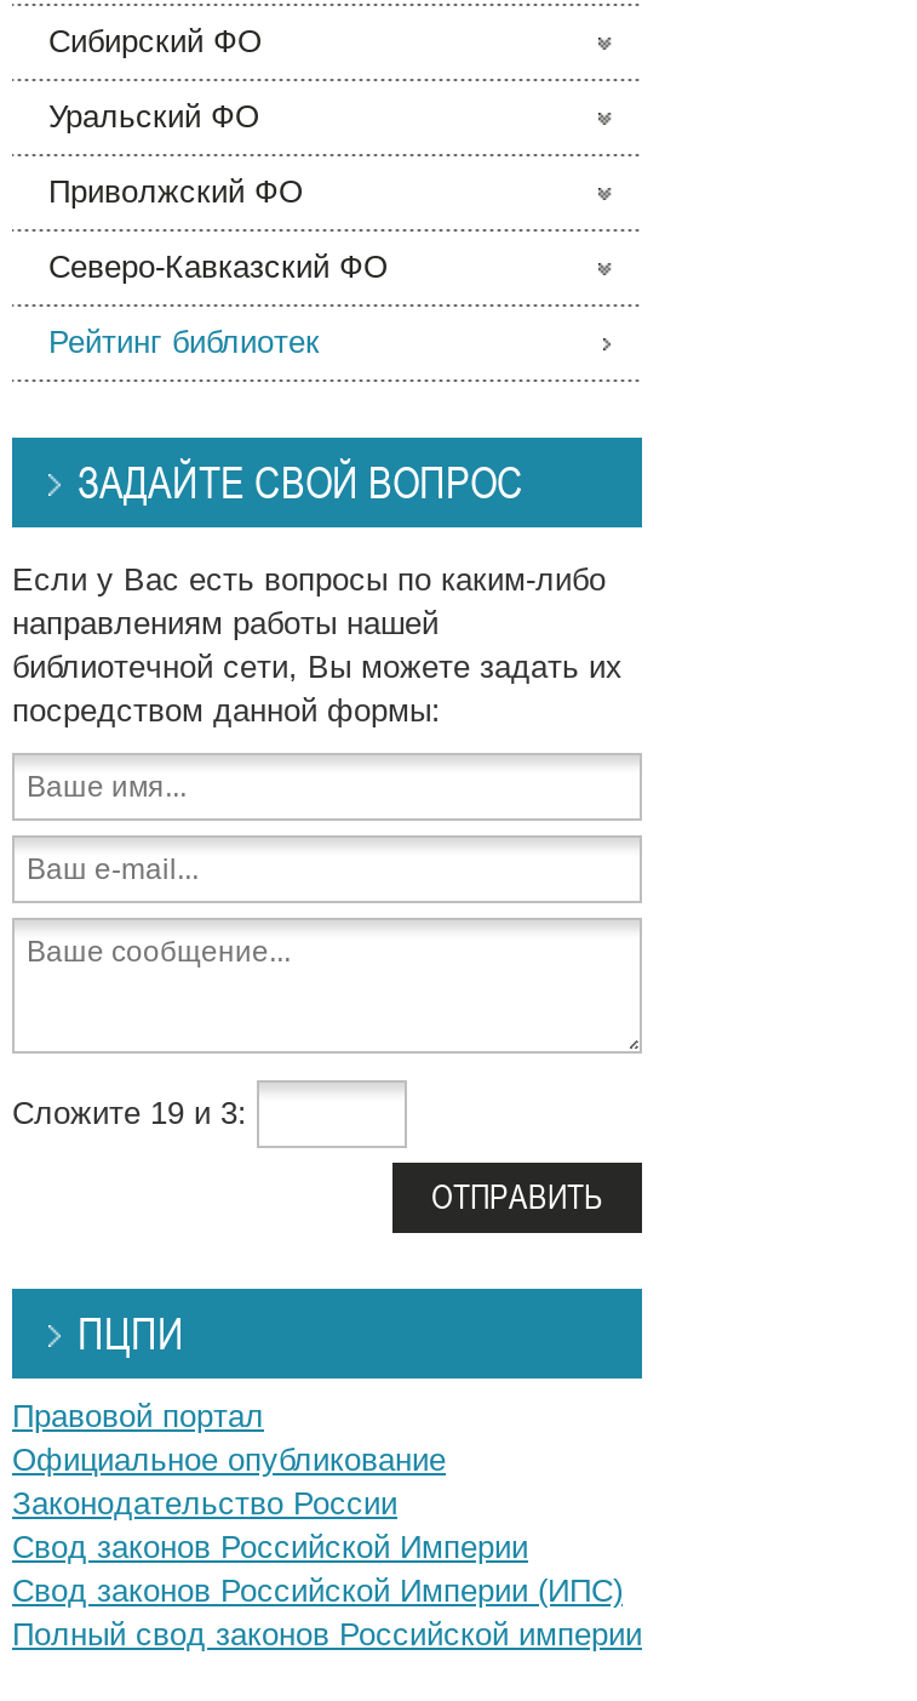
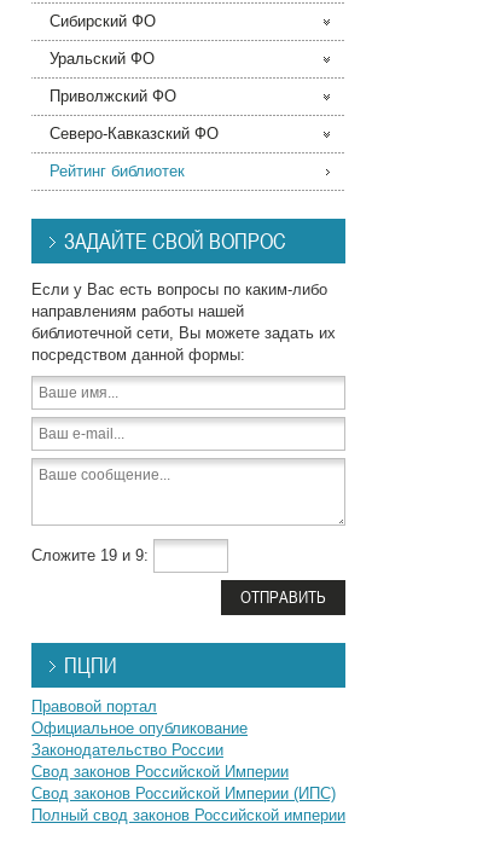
- Сложите 19 и 3:
+ Сложите 19 и 9:
